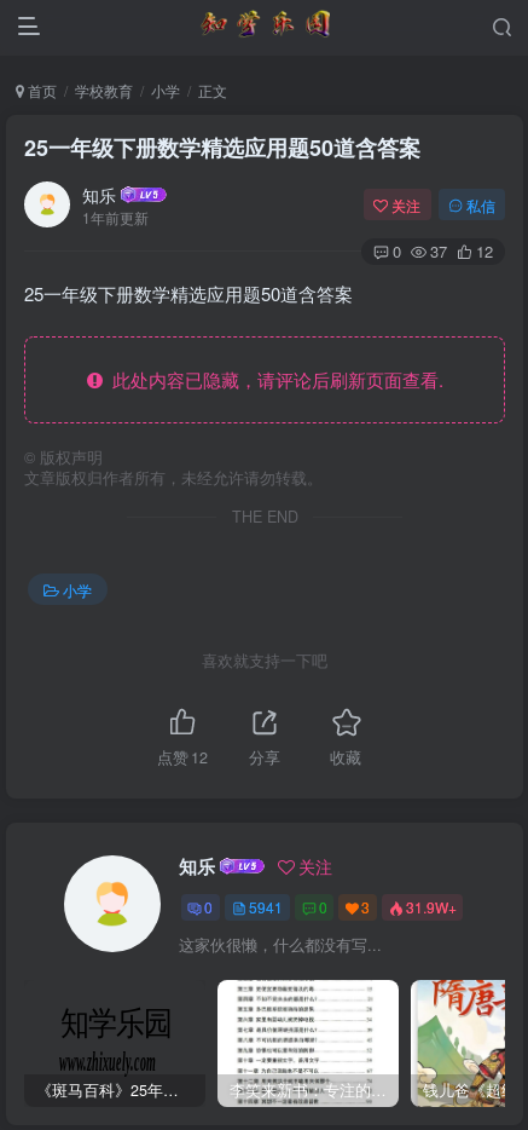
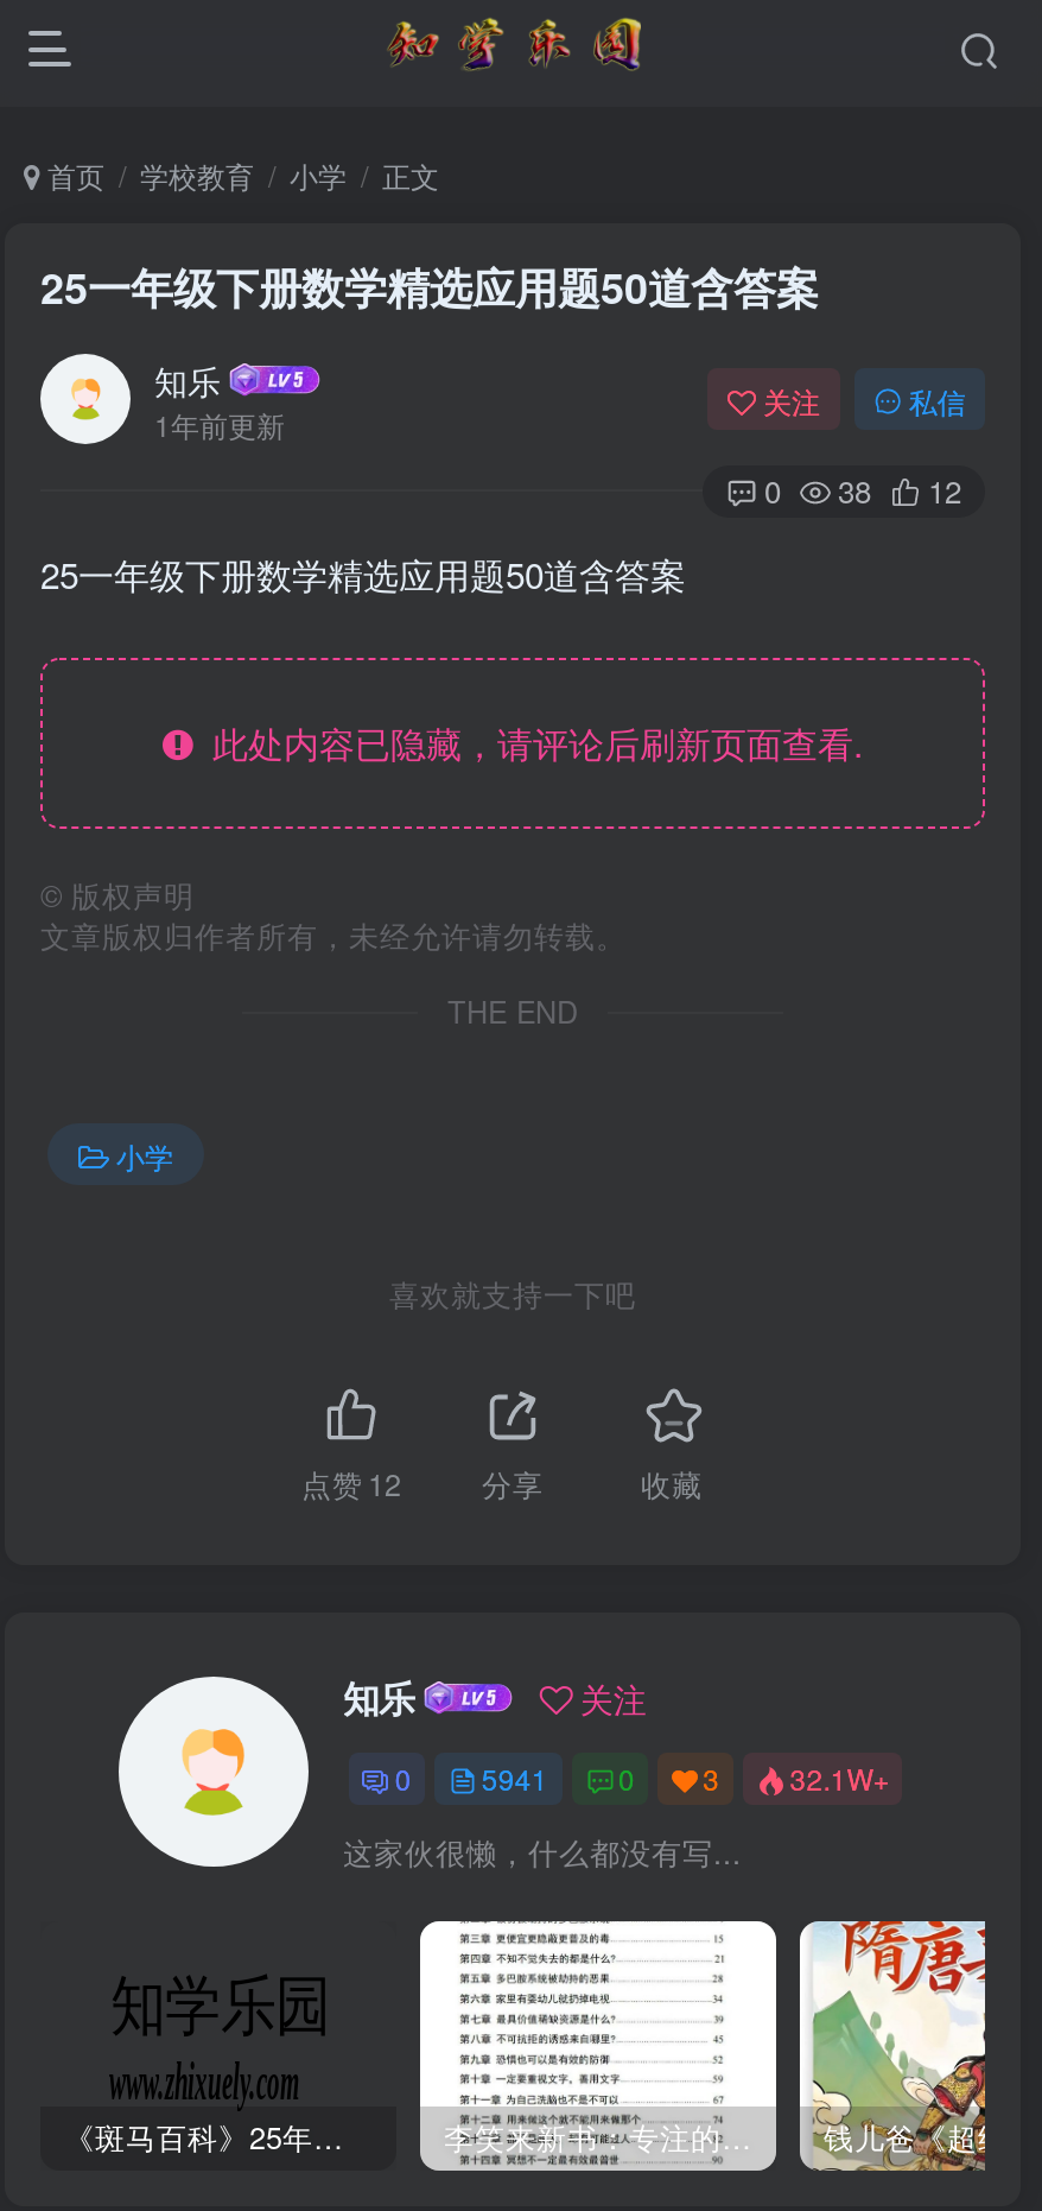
- 0 37 12
+ 0 38 12

- 0 5941 0 3 31.9W+
+ 0 5941 0 3 32.1W+
